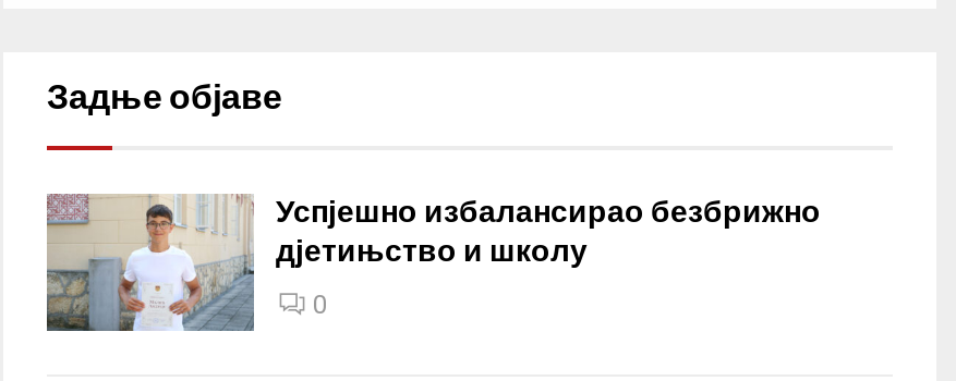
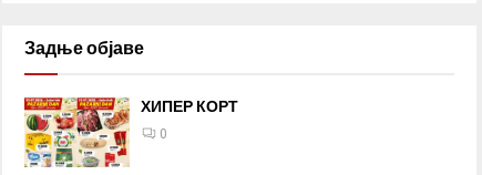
- [image]
- Успјешно избалансирао безбрижно
- дјетињство и школу
+ [image]
+ ХИПЕР КОРТ
